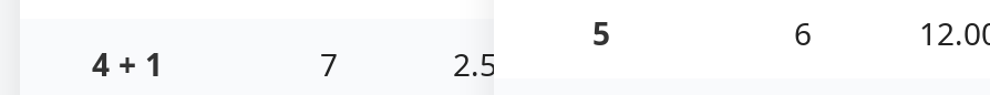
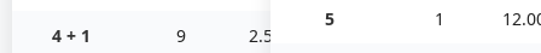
- 6
+ 1

- 7
+ 9
